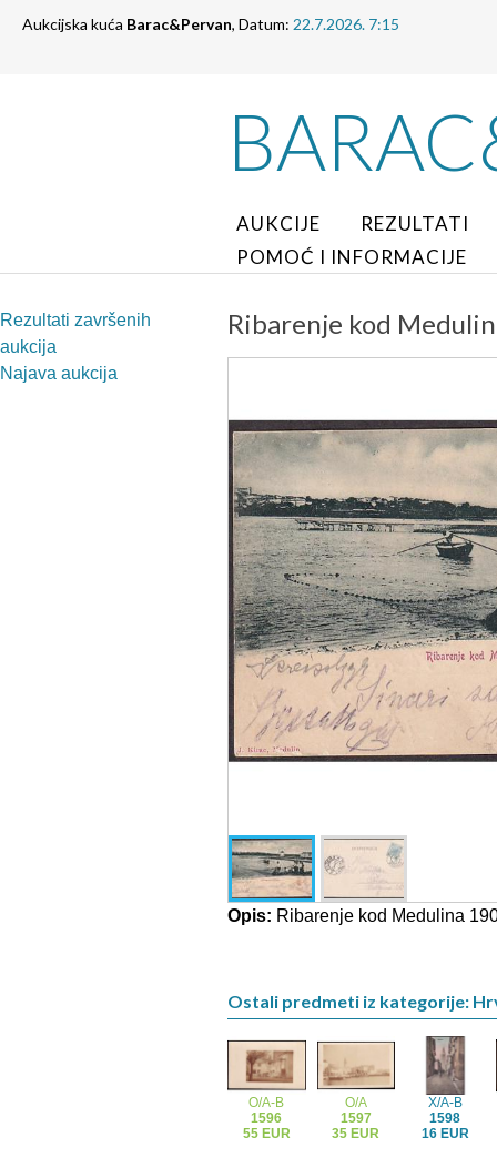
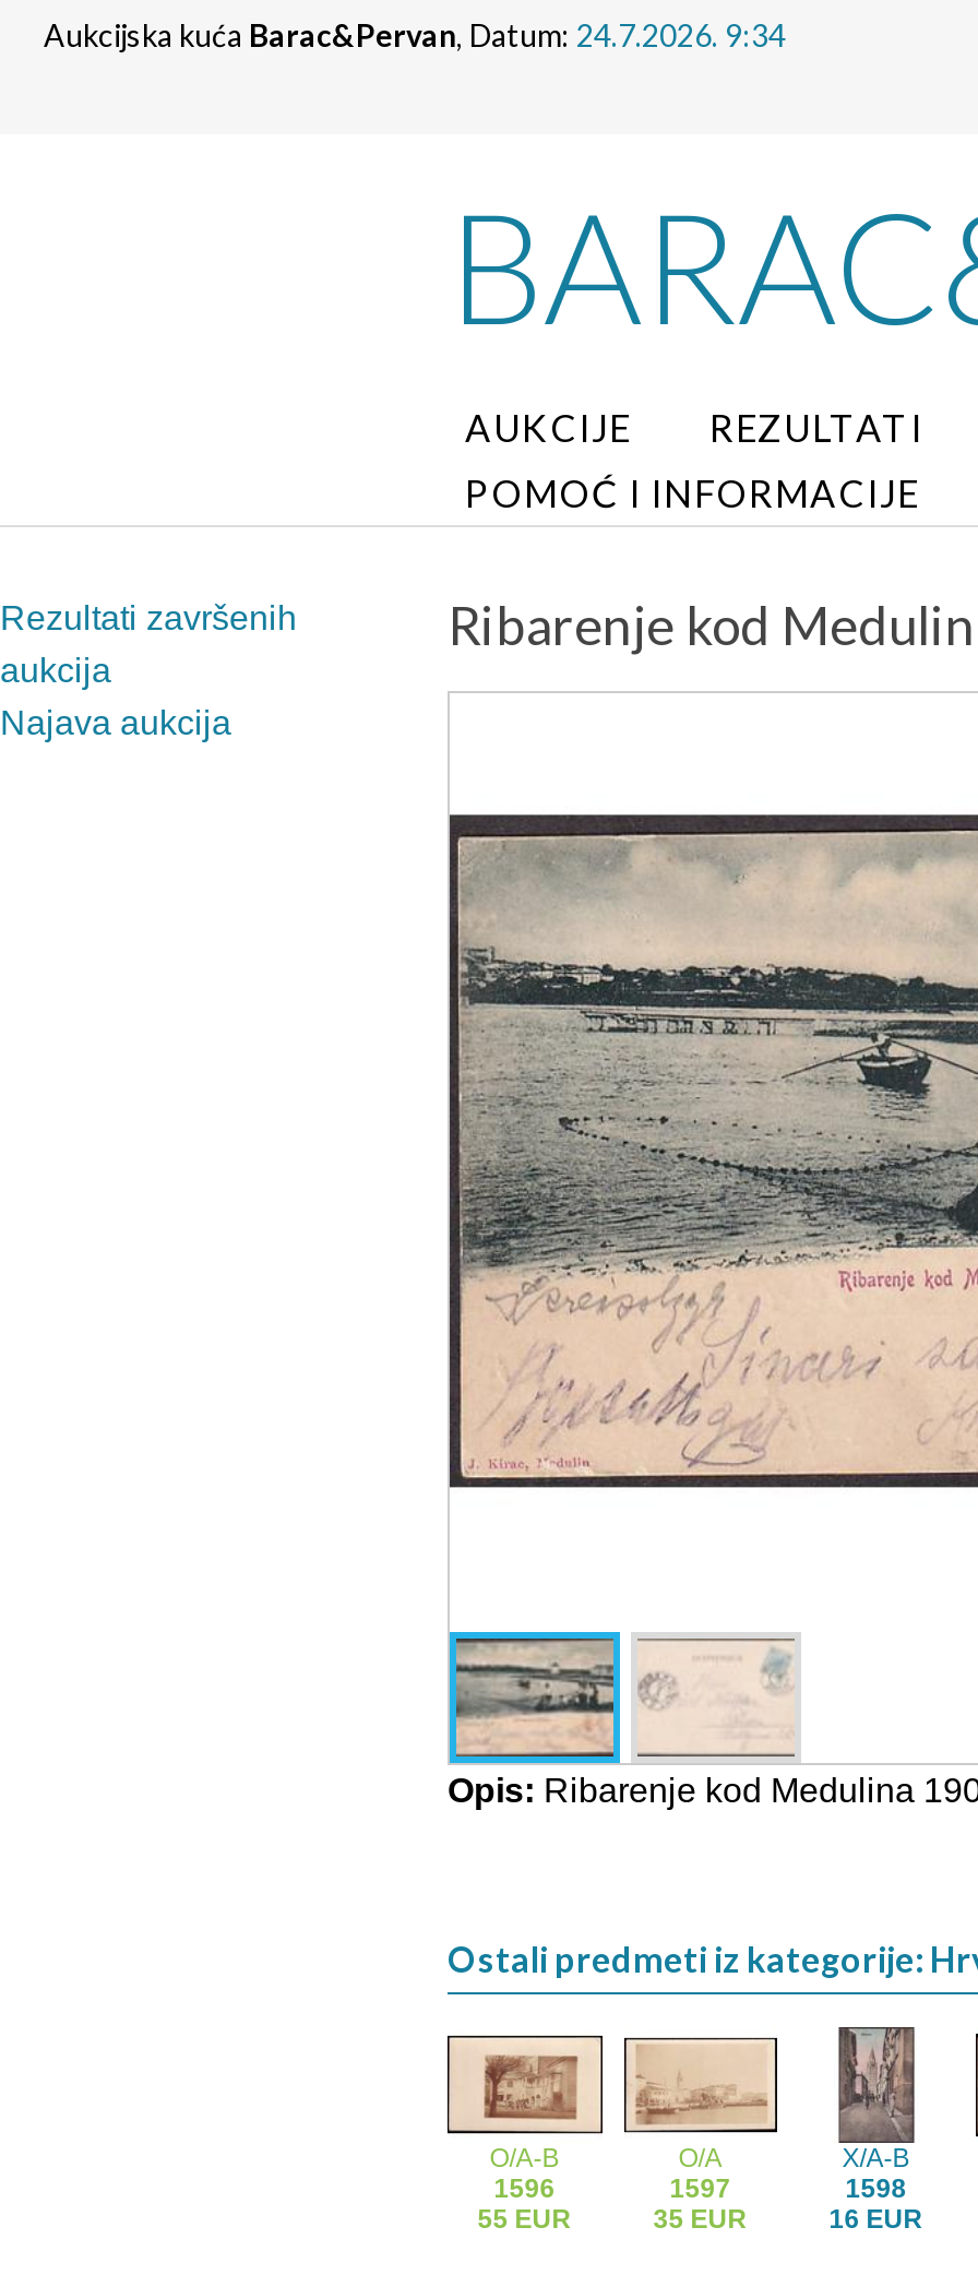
- Aukcijska kuća Barac&Pervan, Datum: 22.7.2026. 7:15
+ Aukcijska kuća Barac&Pervan, Datum: 24.7.2026. 9:34
